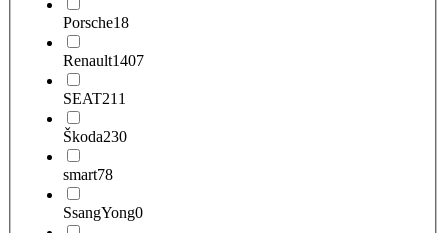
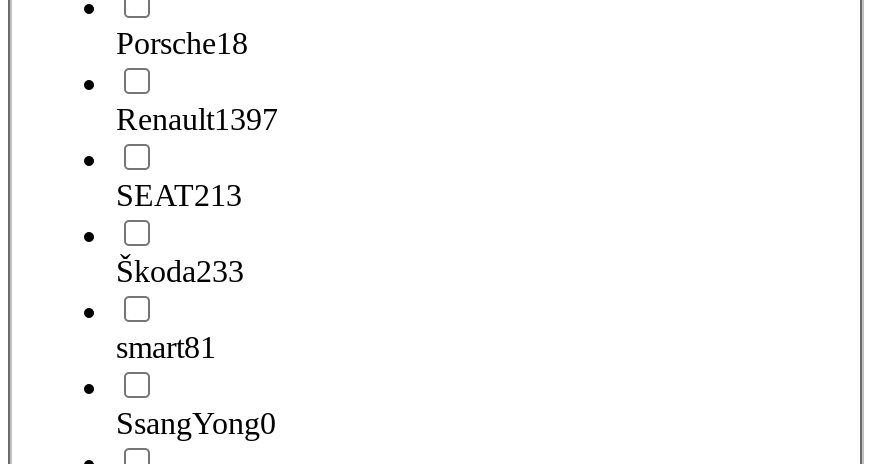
- Renault1407
+ Renault1397

- SEAT211
+ SEAT213

- Škoda230
+ Škoda233

- smart78
+ smart81
